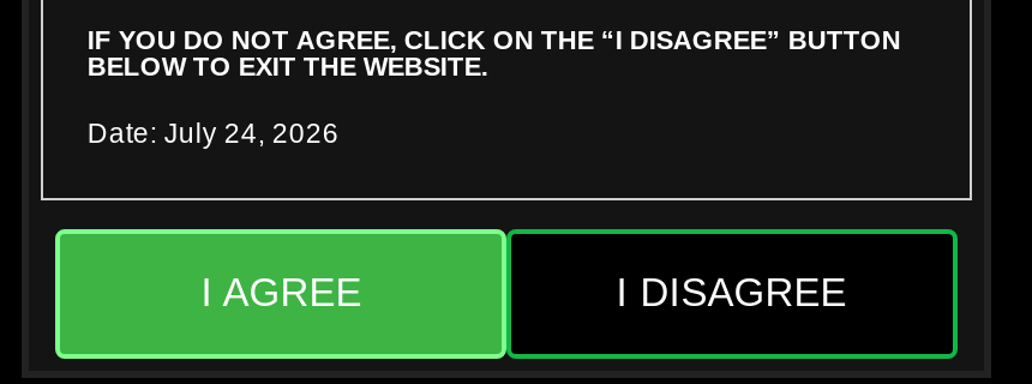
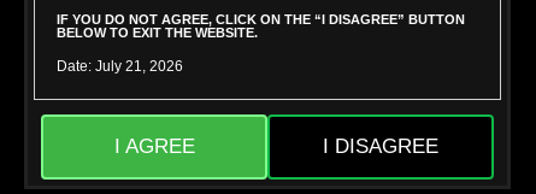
- Date: July 24, 2026
+ Date: July 21, 2026
